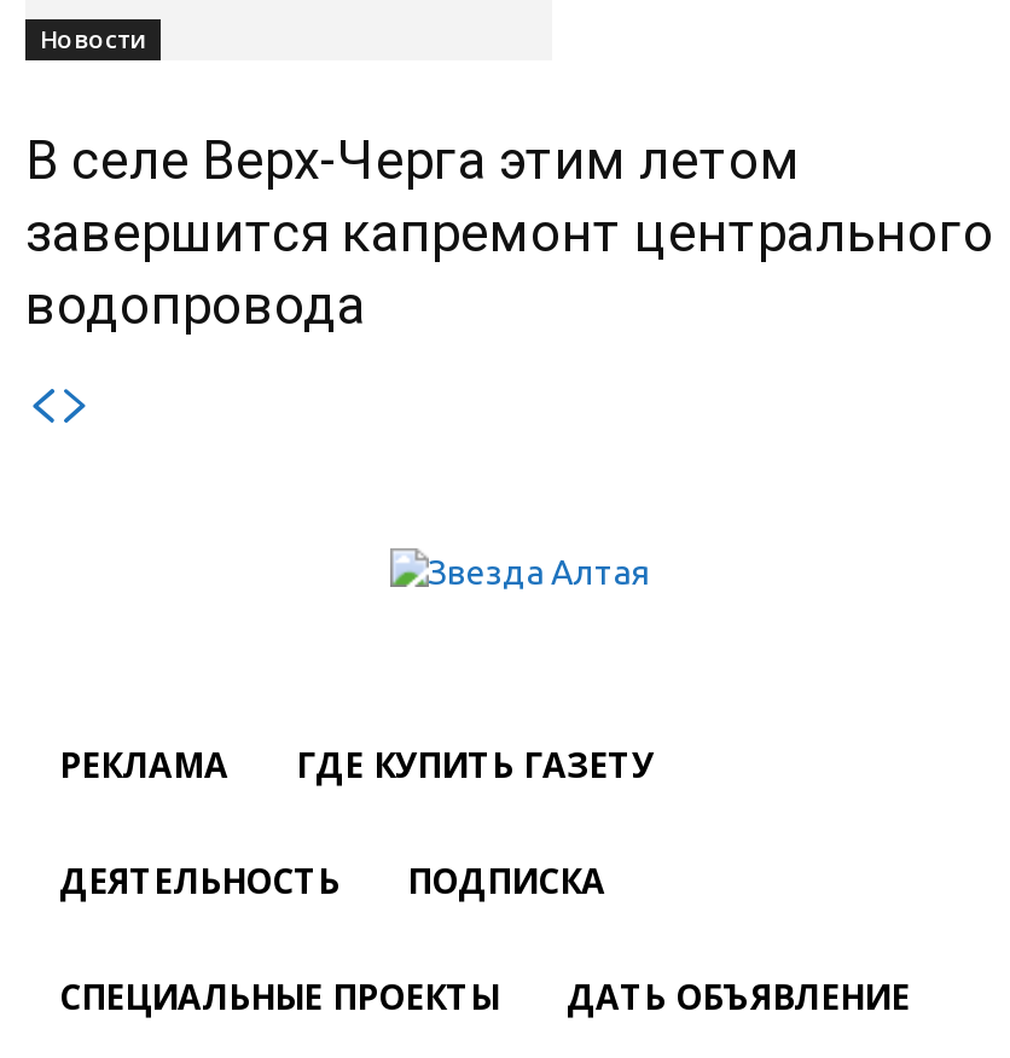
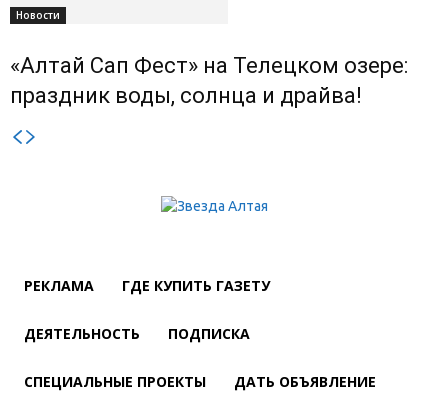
- В селе Верх-Черга этим летом
- завершится капремонт центрального
- водопровода
+ «Алтай Сап Фест» на Телецком озере:
+ праздник воды, солнца и драйва!
